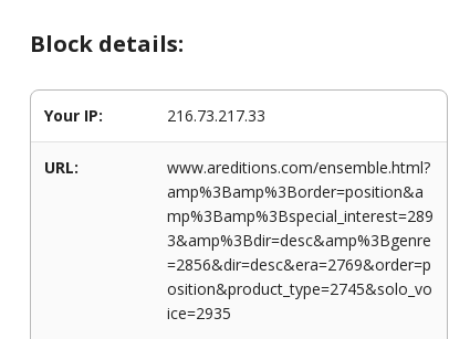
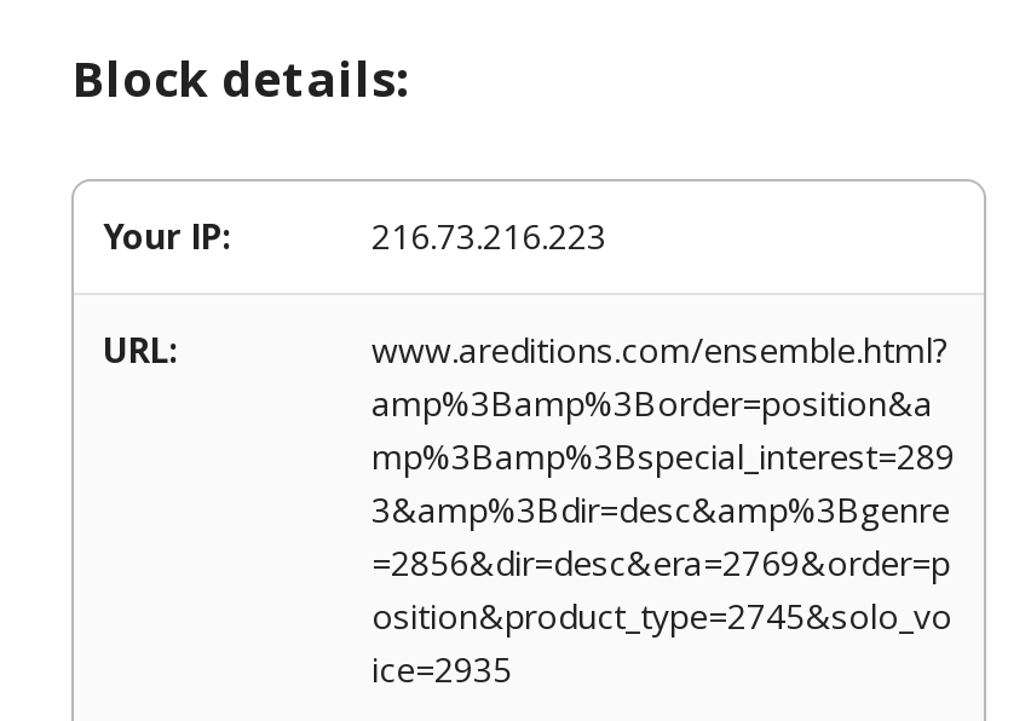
- 216.73.217.33
+ 216.73.216.223
